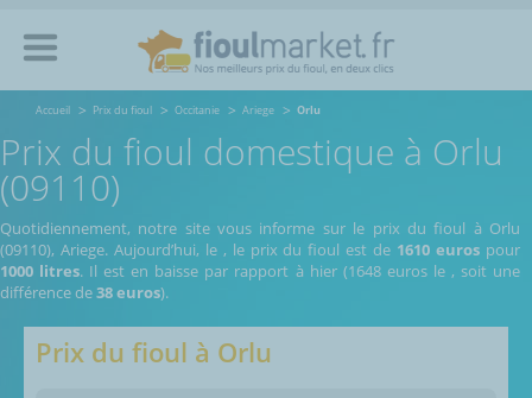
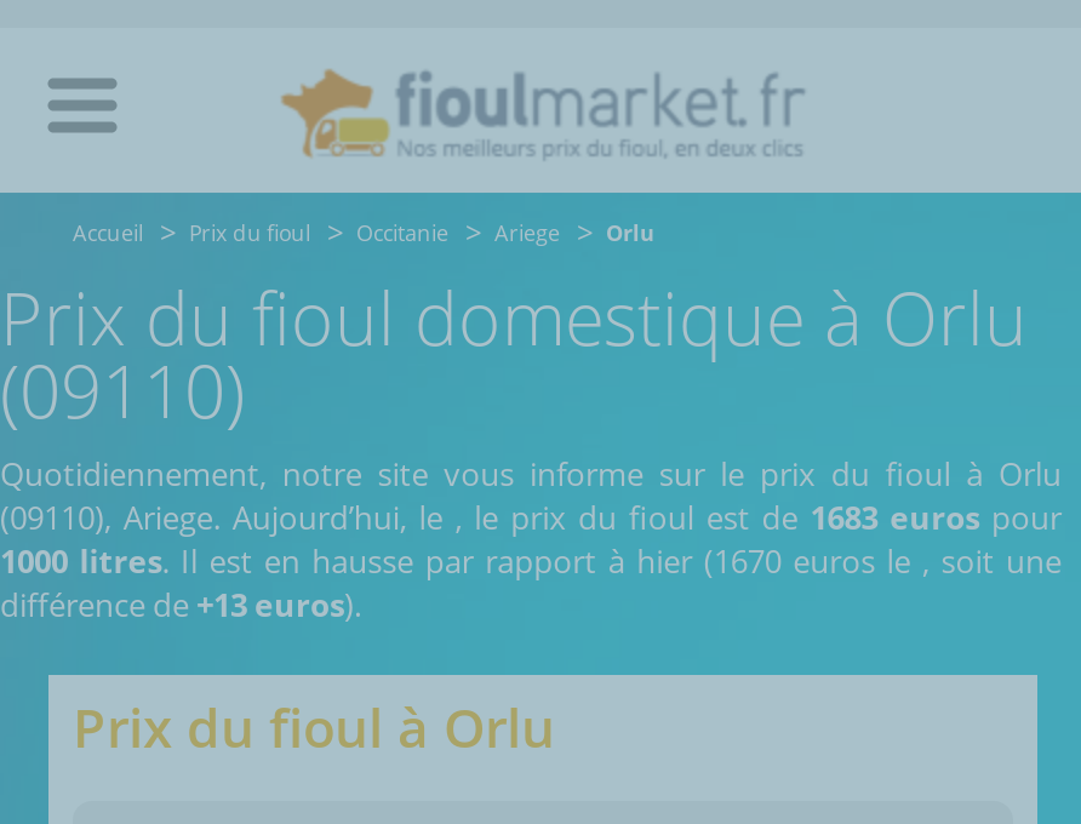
- (09110), Ariege. Aujourd’hui, le, le prix du fioul est de 1610 euros pour
+ (09110), Ariege. Aujourd’hui, le, le prix du fioul est de 1683 euros pour

- 1000 litres. Il est en baisse par rapport à hier (1648 euros le, soit une
+ 1000 litres. Il est en hausse par rapport à hier (1670 euros le, soit une

- différence de 38 euros).
+ différence de +13 euros).
